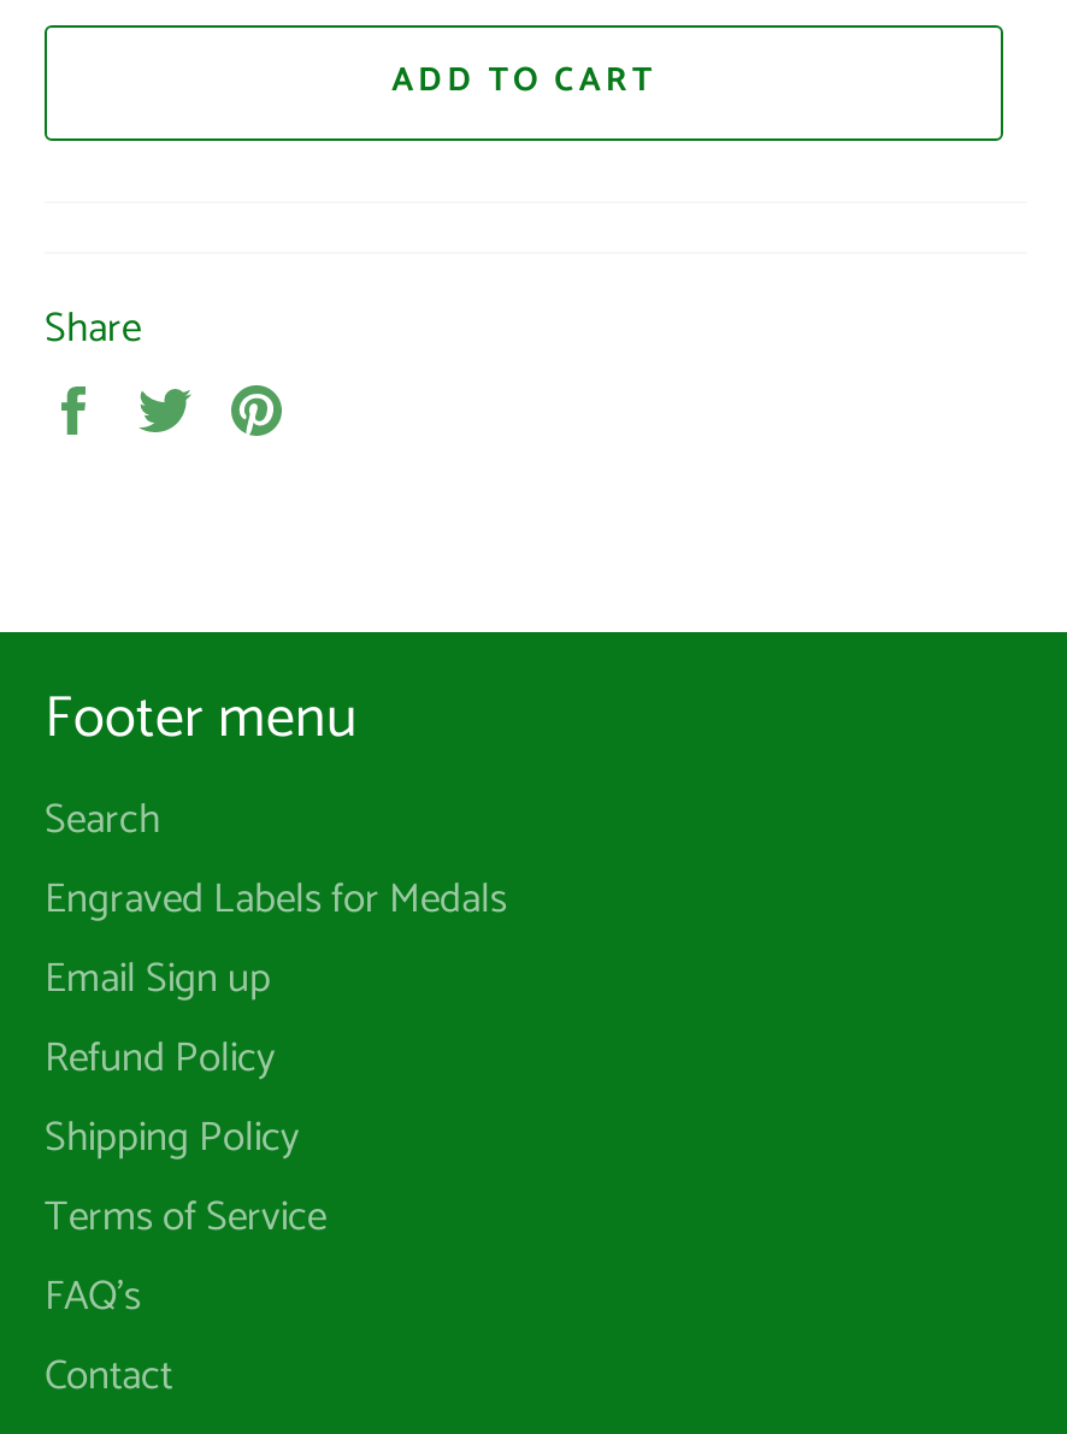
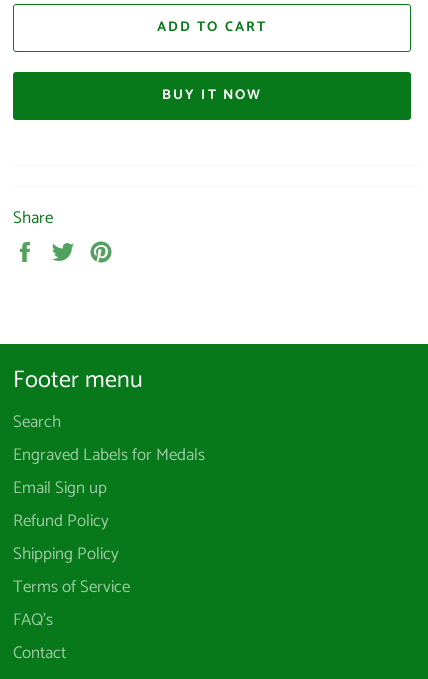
+ BUY IT NOW
